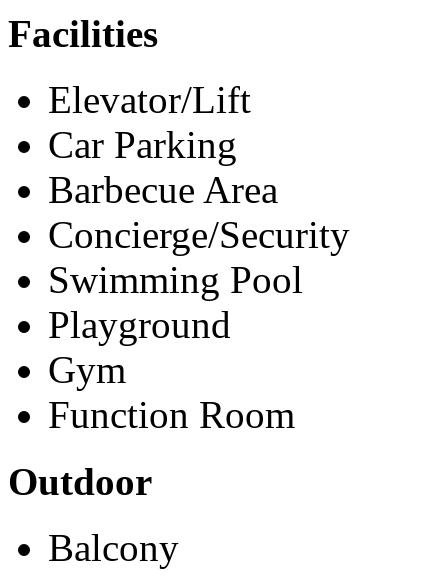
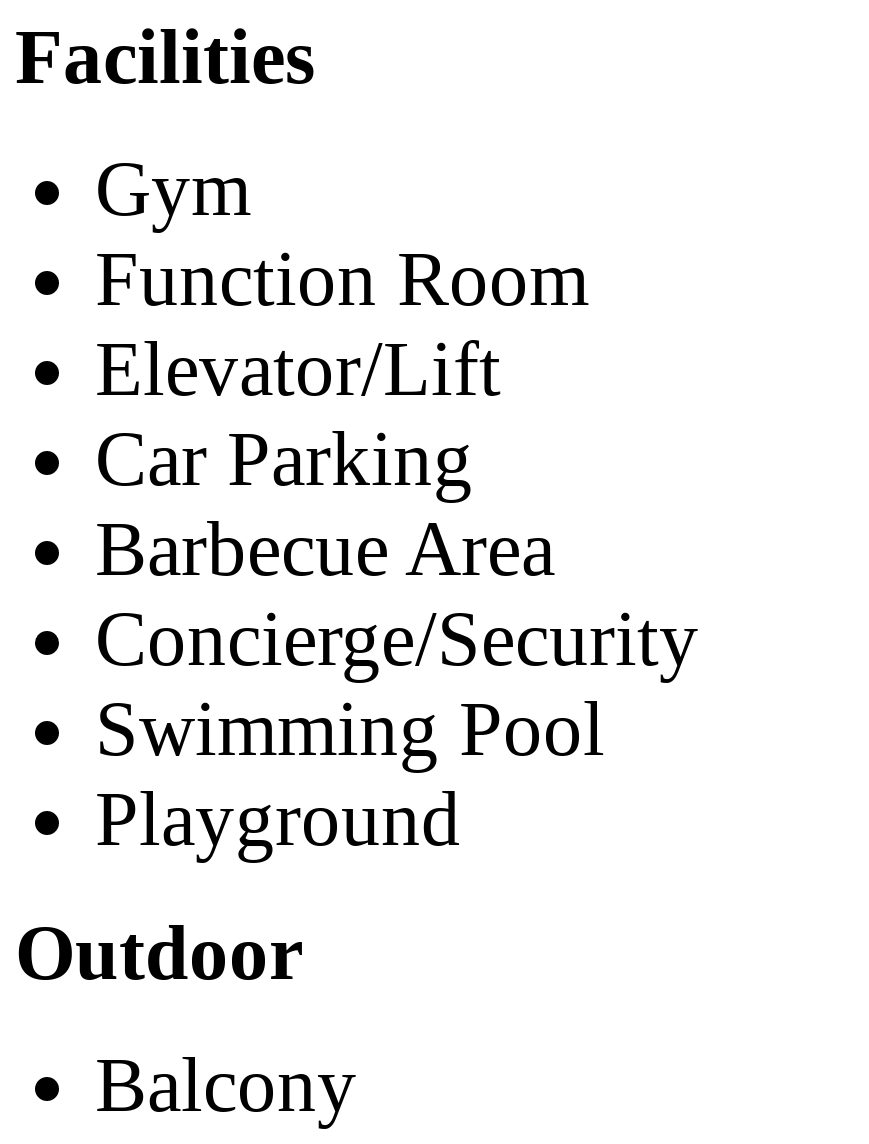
moved down: Elevator/Lift | Car Parking | Barbecue Area | Concierge/Security | Swimming Pool | Playground

moved up: Gym | Function Room
